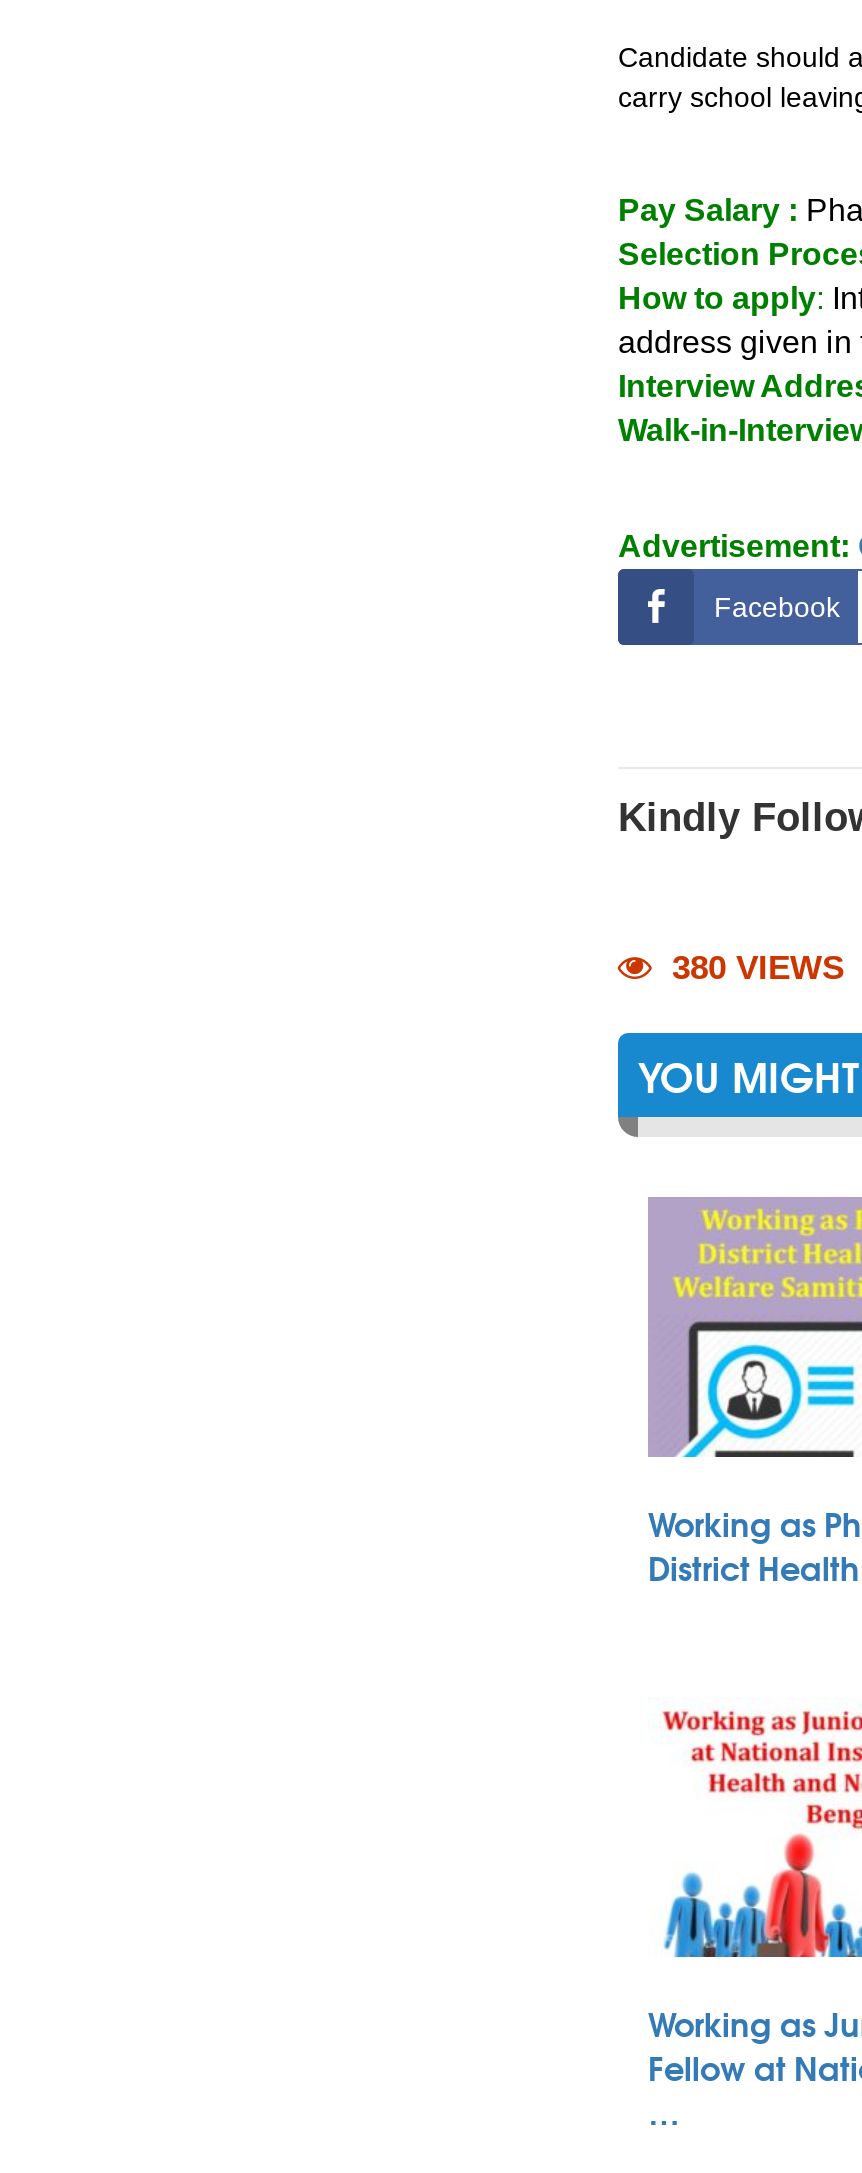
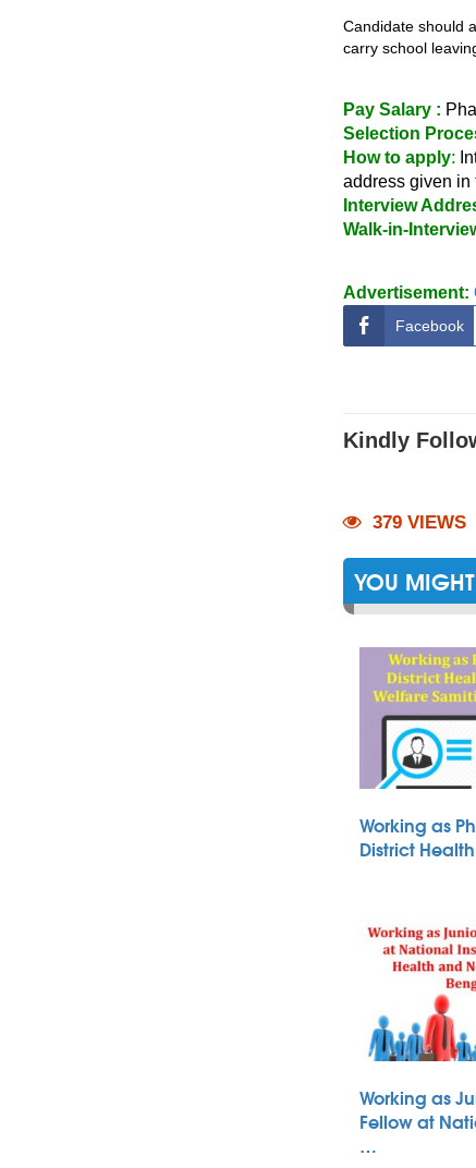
- 380 VIEWS
+ 379 VIEWS
